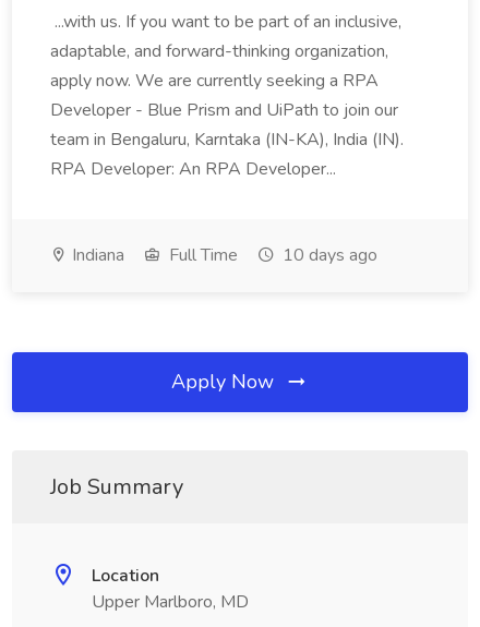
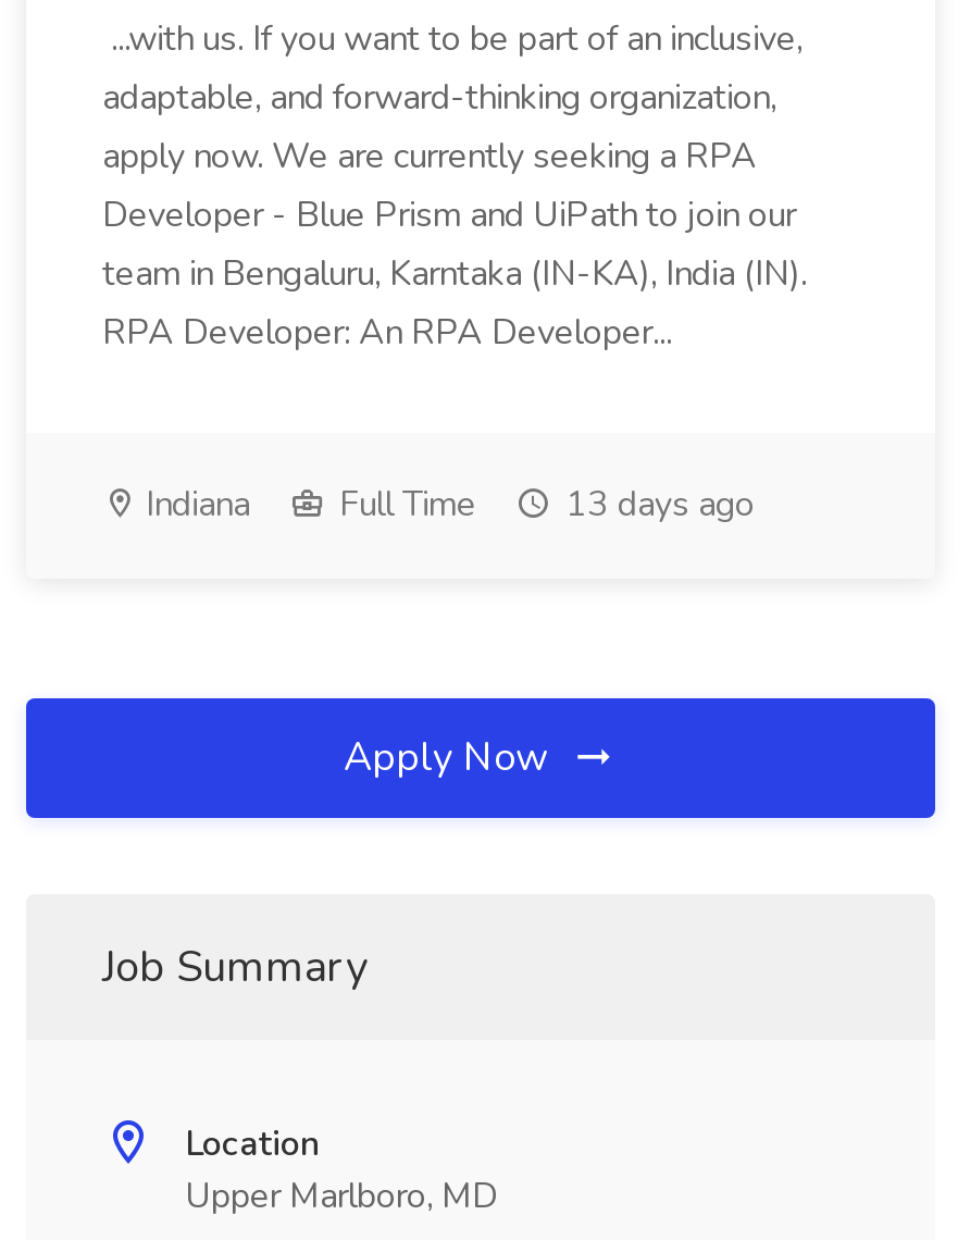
- Indiana Full Time 10 days ago
+ Indiana Full Time 13 days ago
